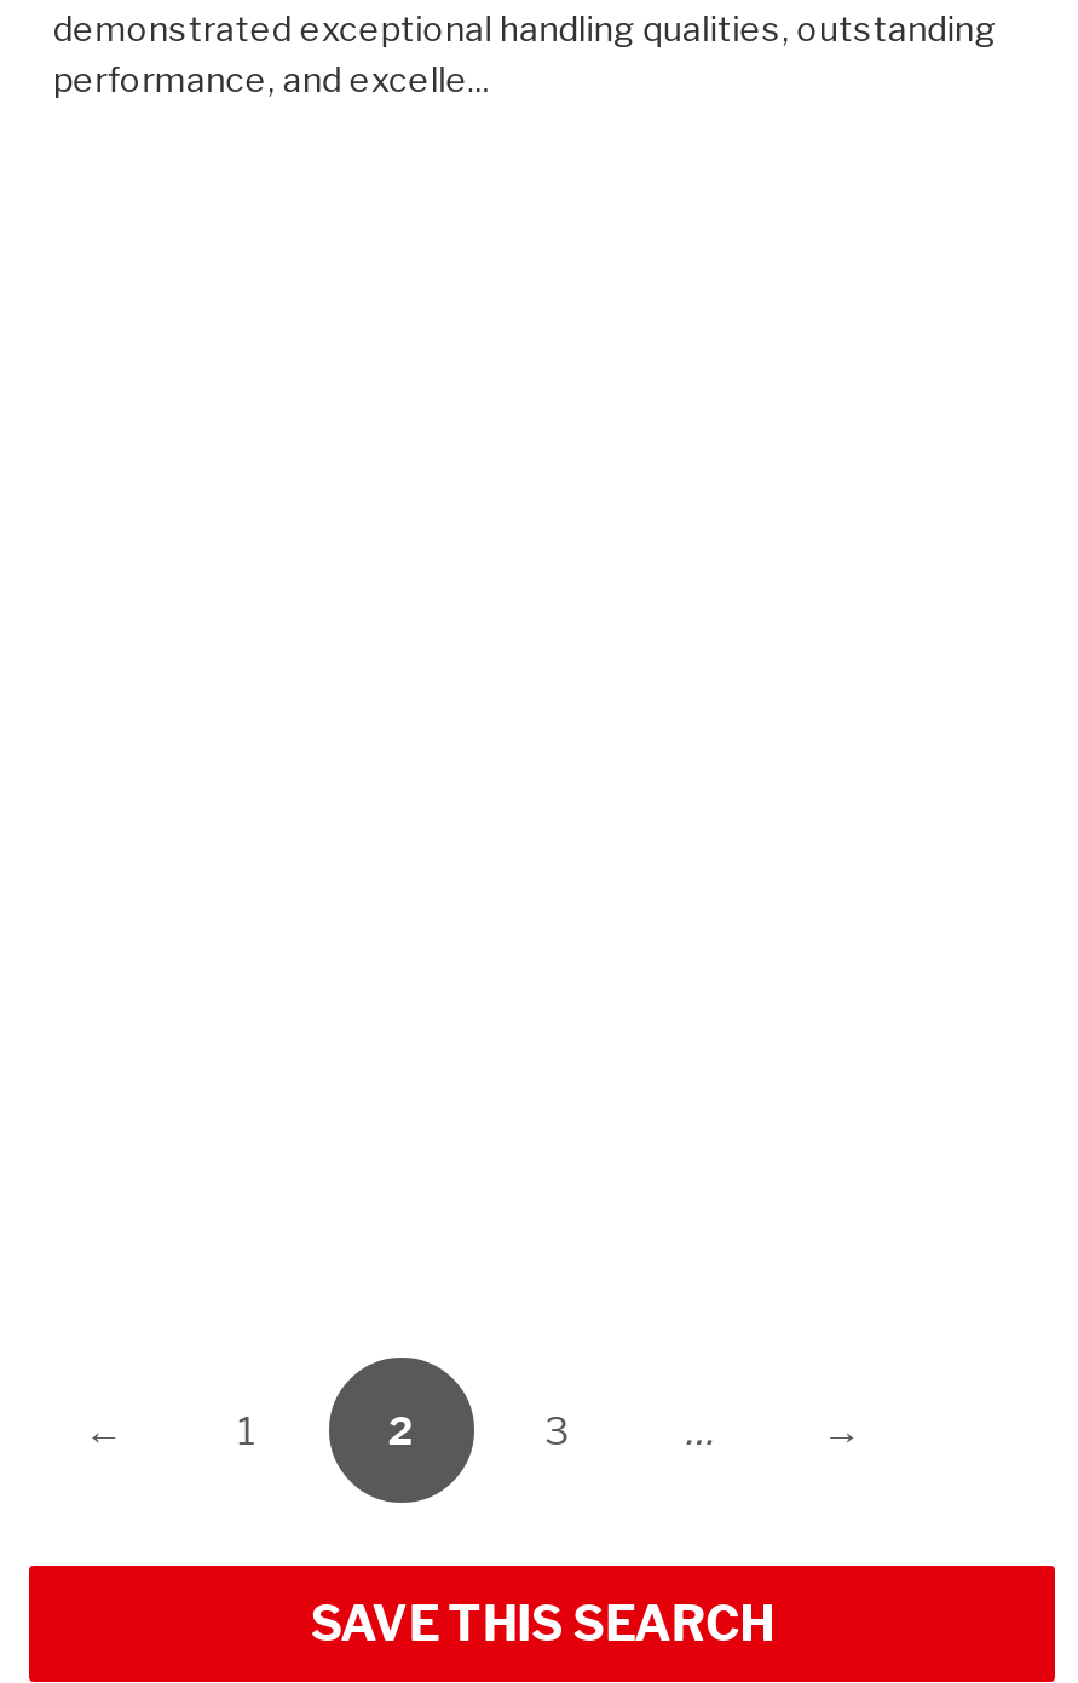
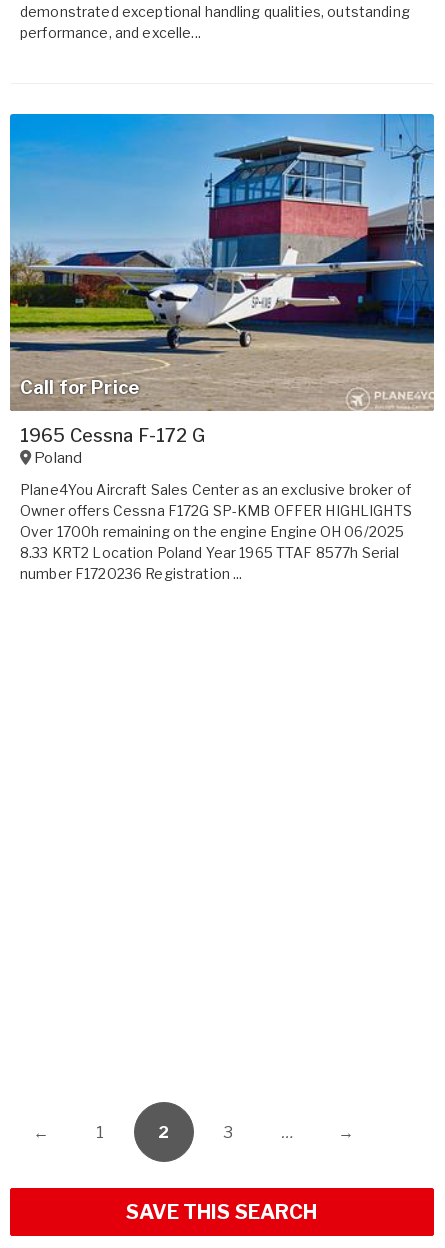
+ [image]
+ Call for Price
+ 1965 Cessna F-172 G
+ Poland
+ Plane4You Aircraft Sales Center as an exclusive broker of
+ Owner offers Cessna F172G SP-KMB OFFER HIGHLIGHTS
+ Over 1700h remaining on the engine Engine OH 06/2025
+ 8.33 KRT2 Location Poland Year 1965 TTAF 8577h Serial
+ number F1720236 Registration ...
